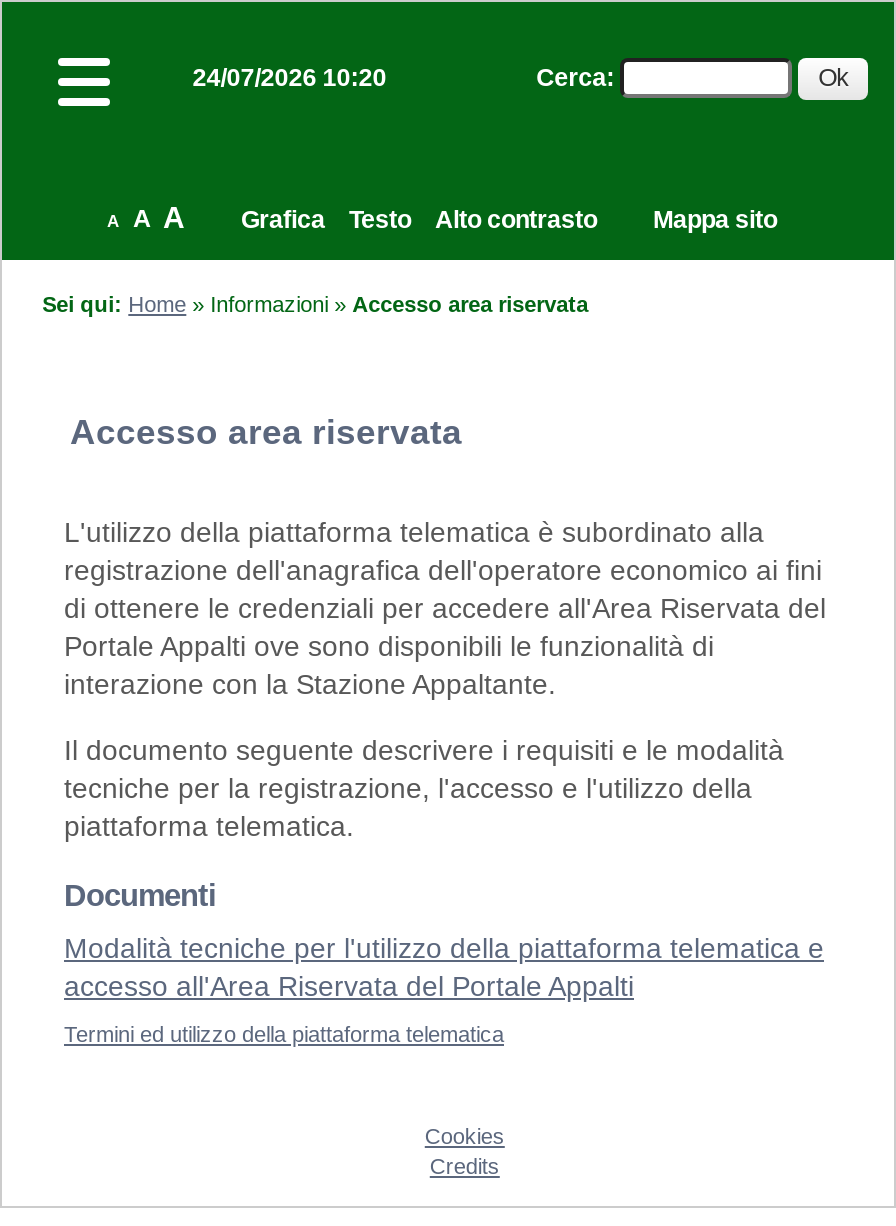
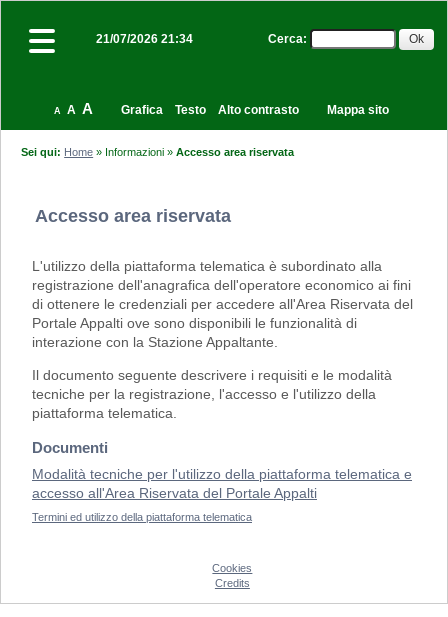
- 24/07/2026 10:20
+ 21/07/2026 21:34
